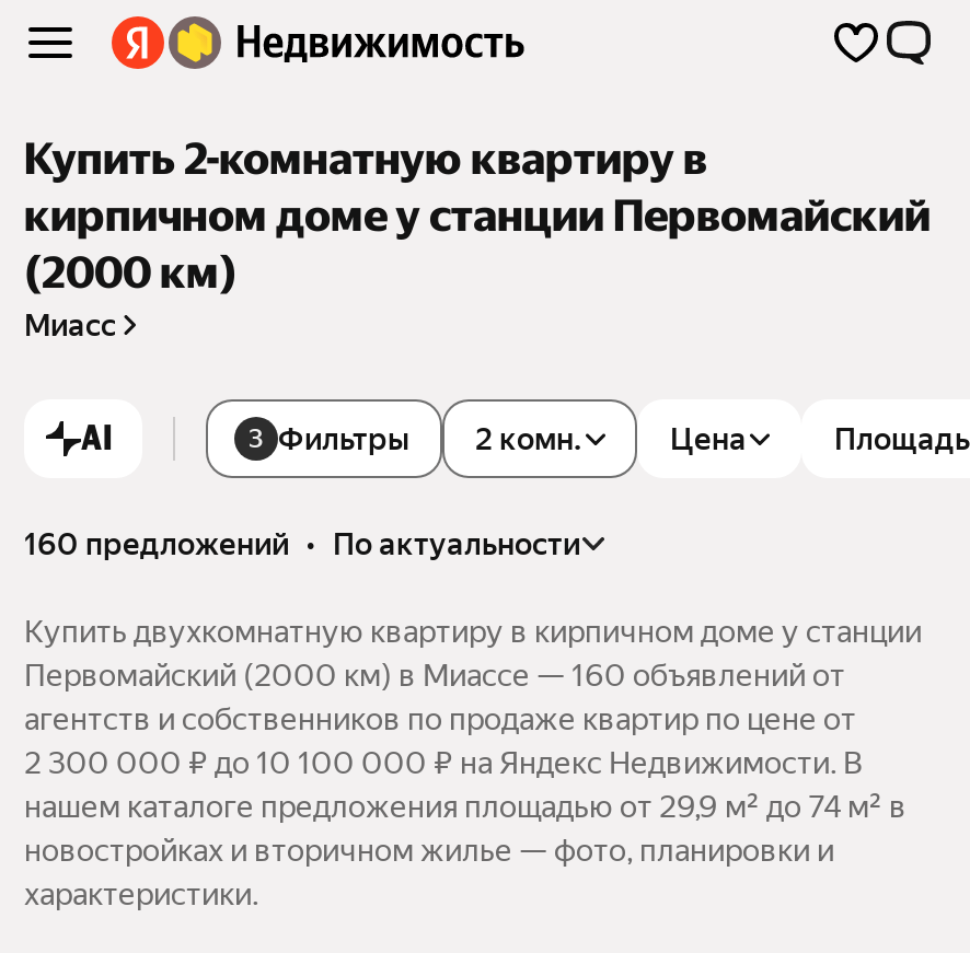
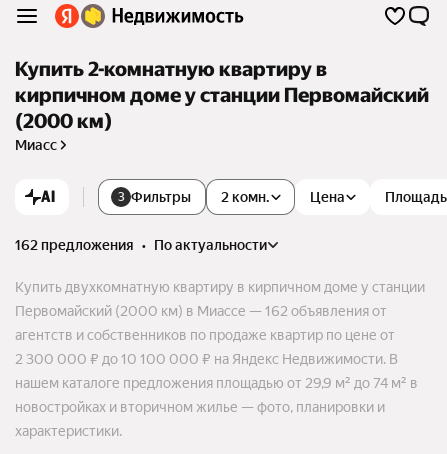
- 160 предложений • по актуальности
+ 162 предложения • по актуальности

- Первомайский (2000 км) в Миассе — 160 объявлений от
+ Первомайский (2000 км) в Миассе — 162 объявления от
